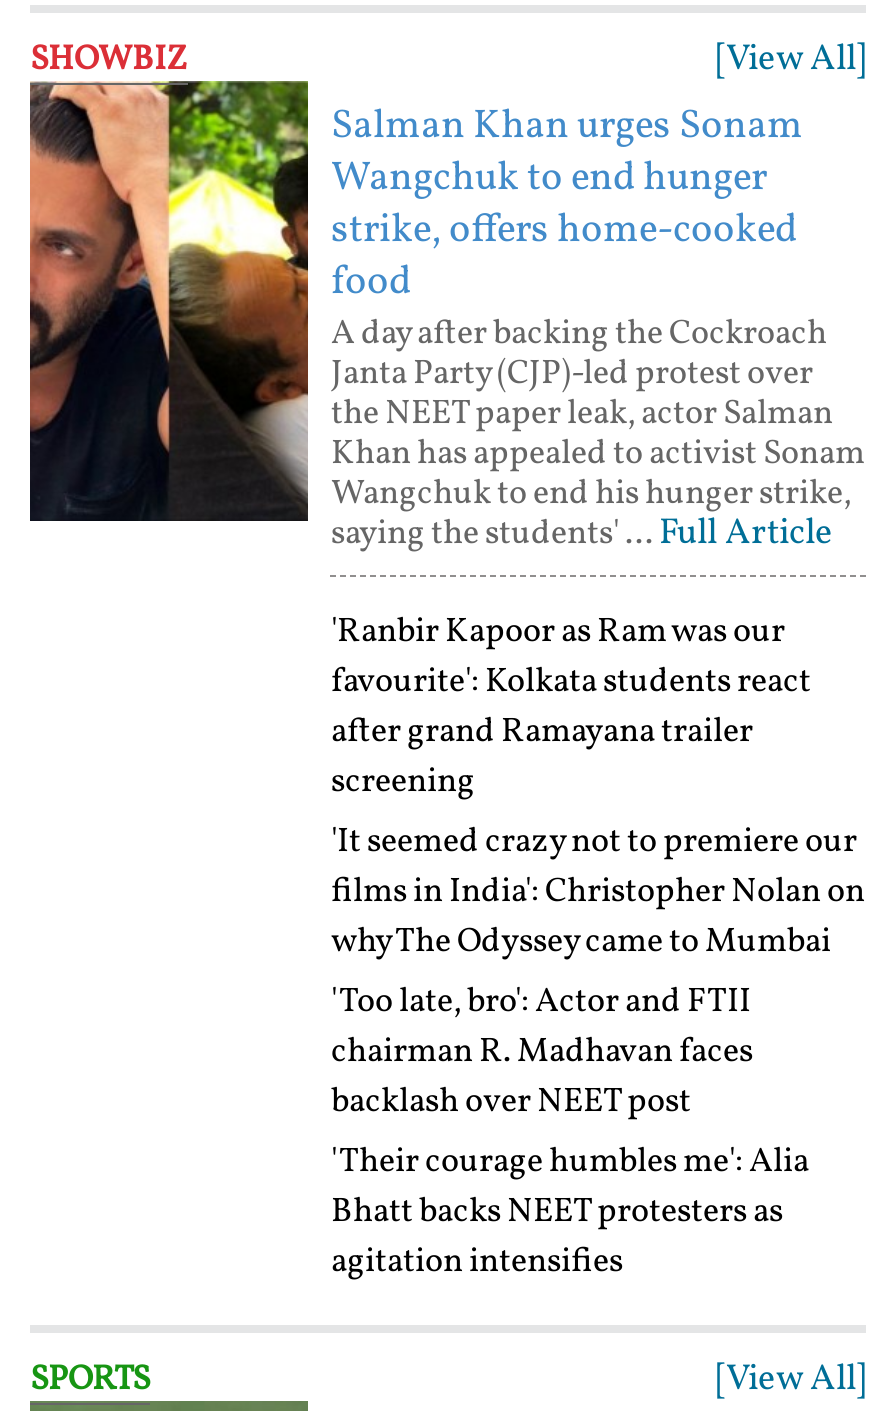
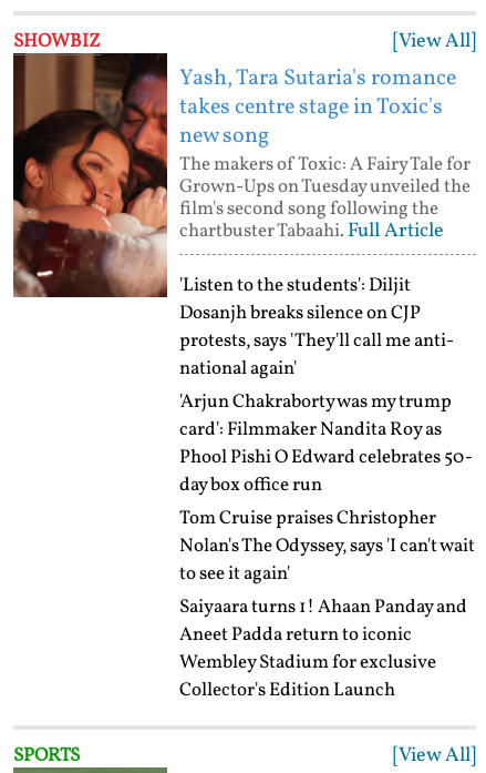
- [image]
- Salman Khan urges Sonam
- Wangchuk to end hunger
- strike, offers home-cooked
- food
- A day after backing the Cockroach
- Janta Party (CJP)-led protest over
- the NEET paper leak, actor Salman
- Khan has appealed to activist Sonam
- Wangchuk to end his hunger strike,
- saying the students' ... Full Article
+ [image]
+ Yash, Tara Sutaria's romance
+ takes centre stage in Toxic's
+ new song
+ The makers of Toxic: A Fairy Tale for
+ Grown-Ups on Tuesday unveiled the
+ film's second song following the
+ chartbuster Tabaahi. Full Article

- 'Ranbir Kapoor as Ram was our
- favourite': Kolkata students react
- after grand Ramayana trailer
- screening
- 'It seemed crazy not to premiere our
- films in India': Christopher Nolan on
- why The Odyssey came to Mumbai
- 'Too late, bro': Actor and FTII
- chairman R. Madhavan faces
- backlash over NEET post
- 'Their courage humbles me': Alia
- Bhatt backs NEET protesters as
- agitation intensifies
+ 'Listen to the students': Diljit
+ Dosanjh breaks silence on CJP
+ protests, says 'They'll call me anti-
+ national again'
+ 'Arjun Chakraborty was my trump
+ card': Filmmaker Nandita Roy as
+ Phool Pishi O Edward celebrates 50-
+ day box office run
+ Tom Cruise praises Christopher
+ Nolan's The Odyssey, says 'I can't wait
+ to see it again'
+ Saiyaara turns 1! Ahaan Panday and
+ Aneet Padda return to iconic
+ Wembley Stadium for exclusive
+ Collector's Edition Launch
